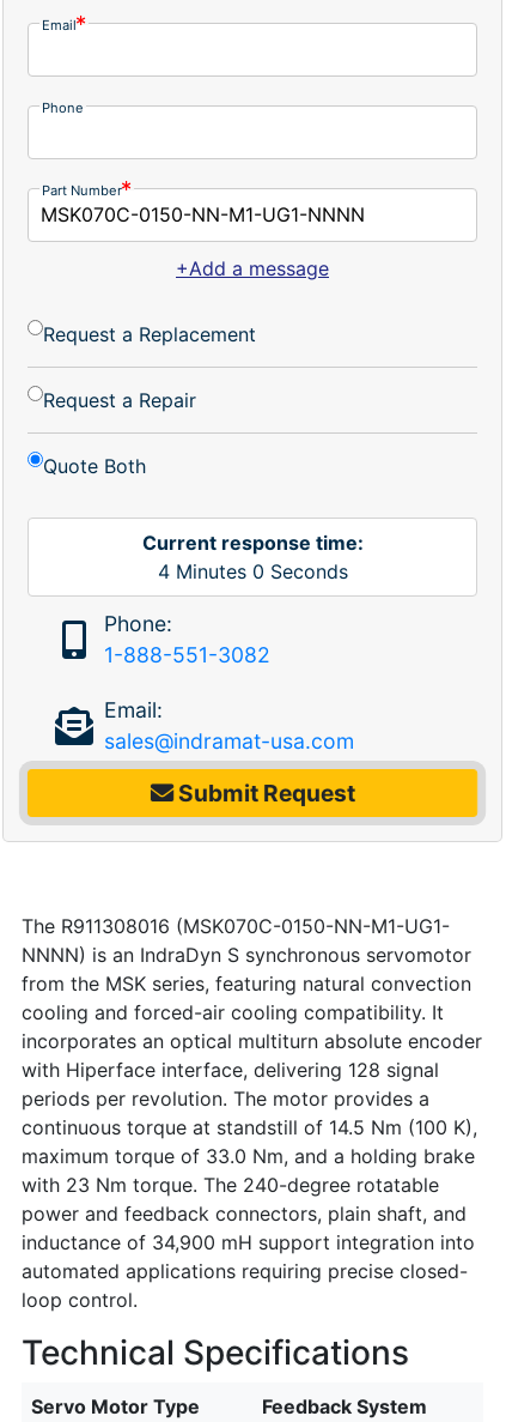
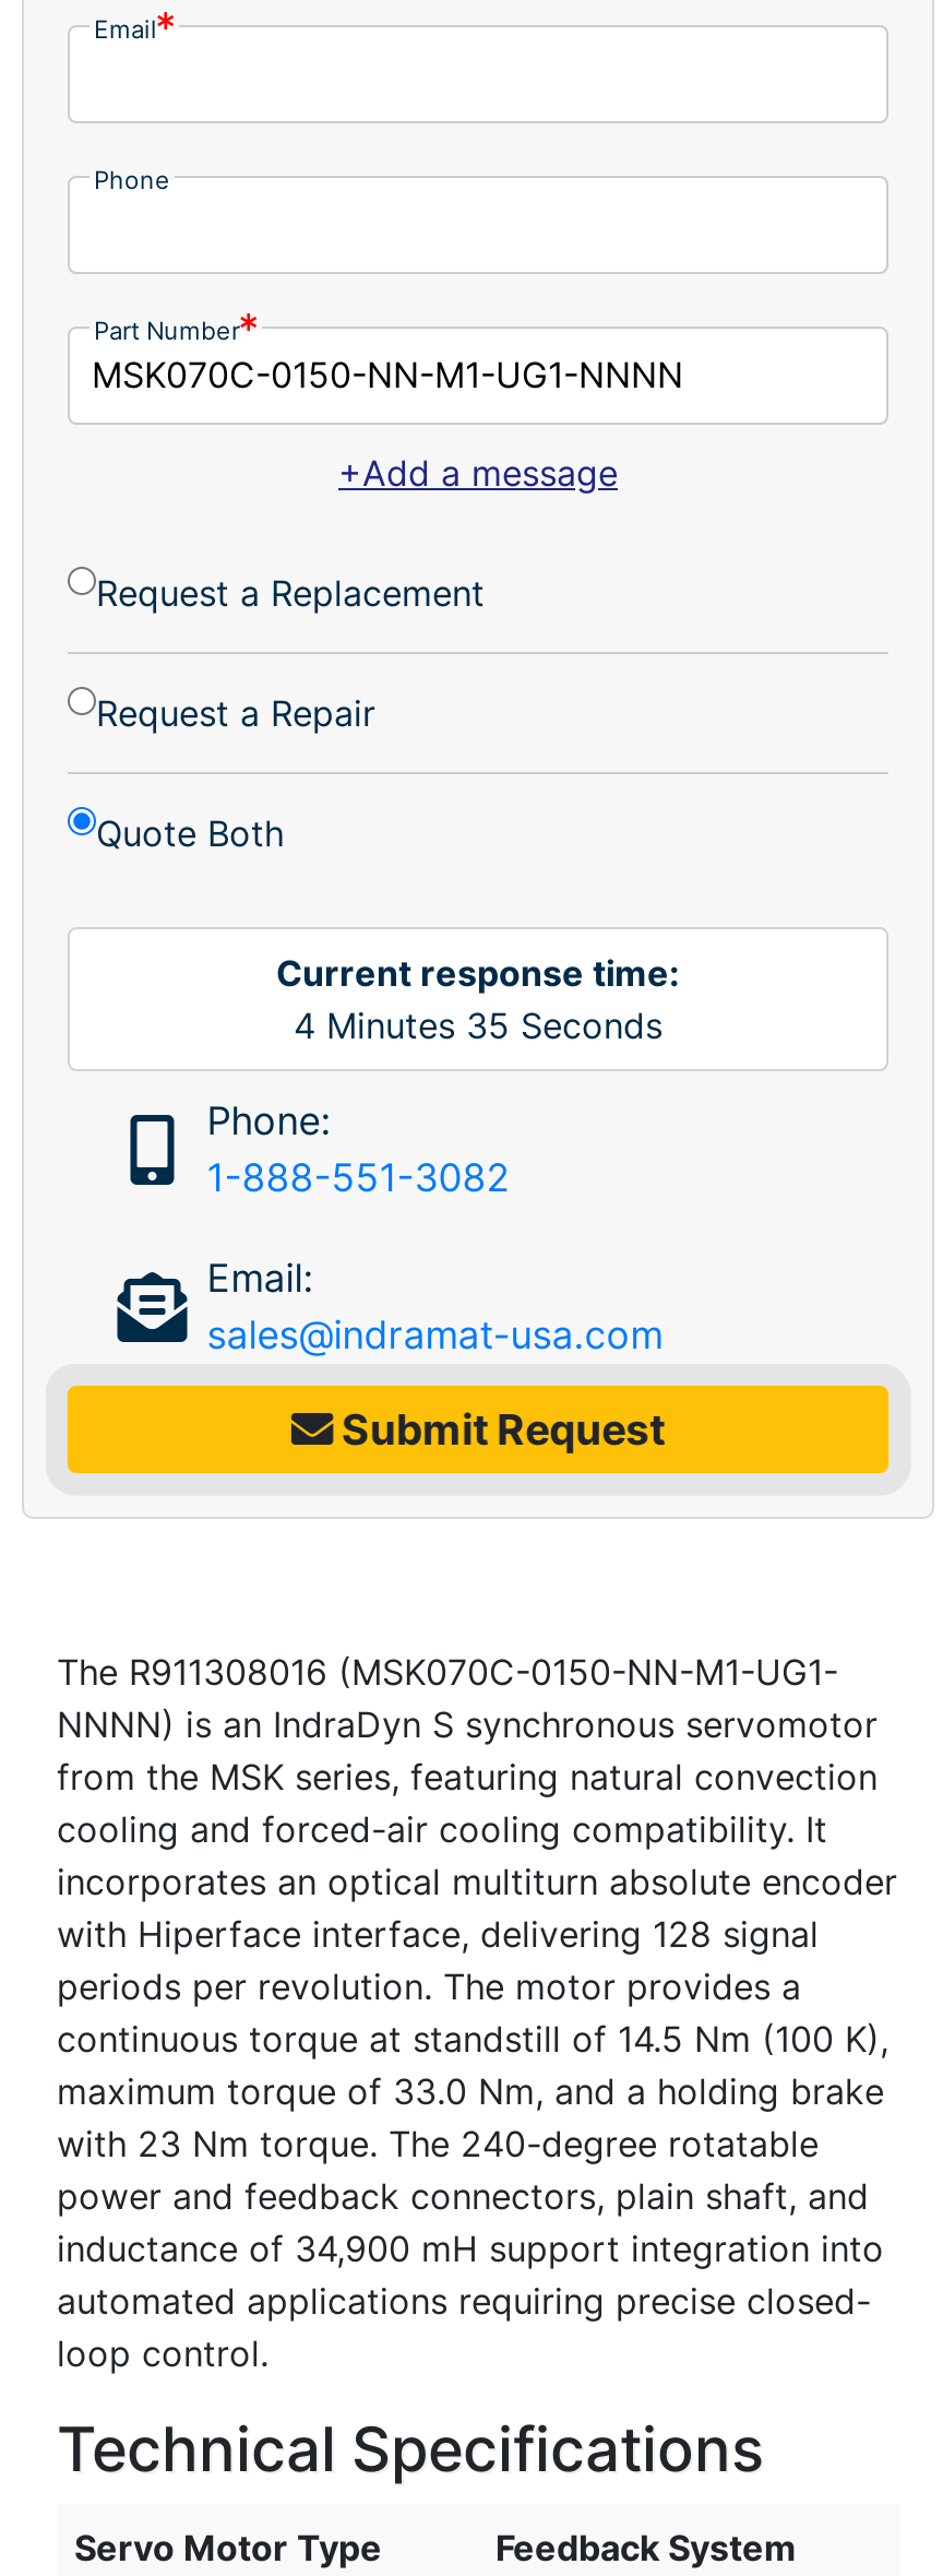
- 4 Minutes 0 Seconds
+ 4 Minutes 35 Seconds
